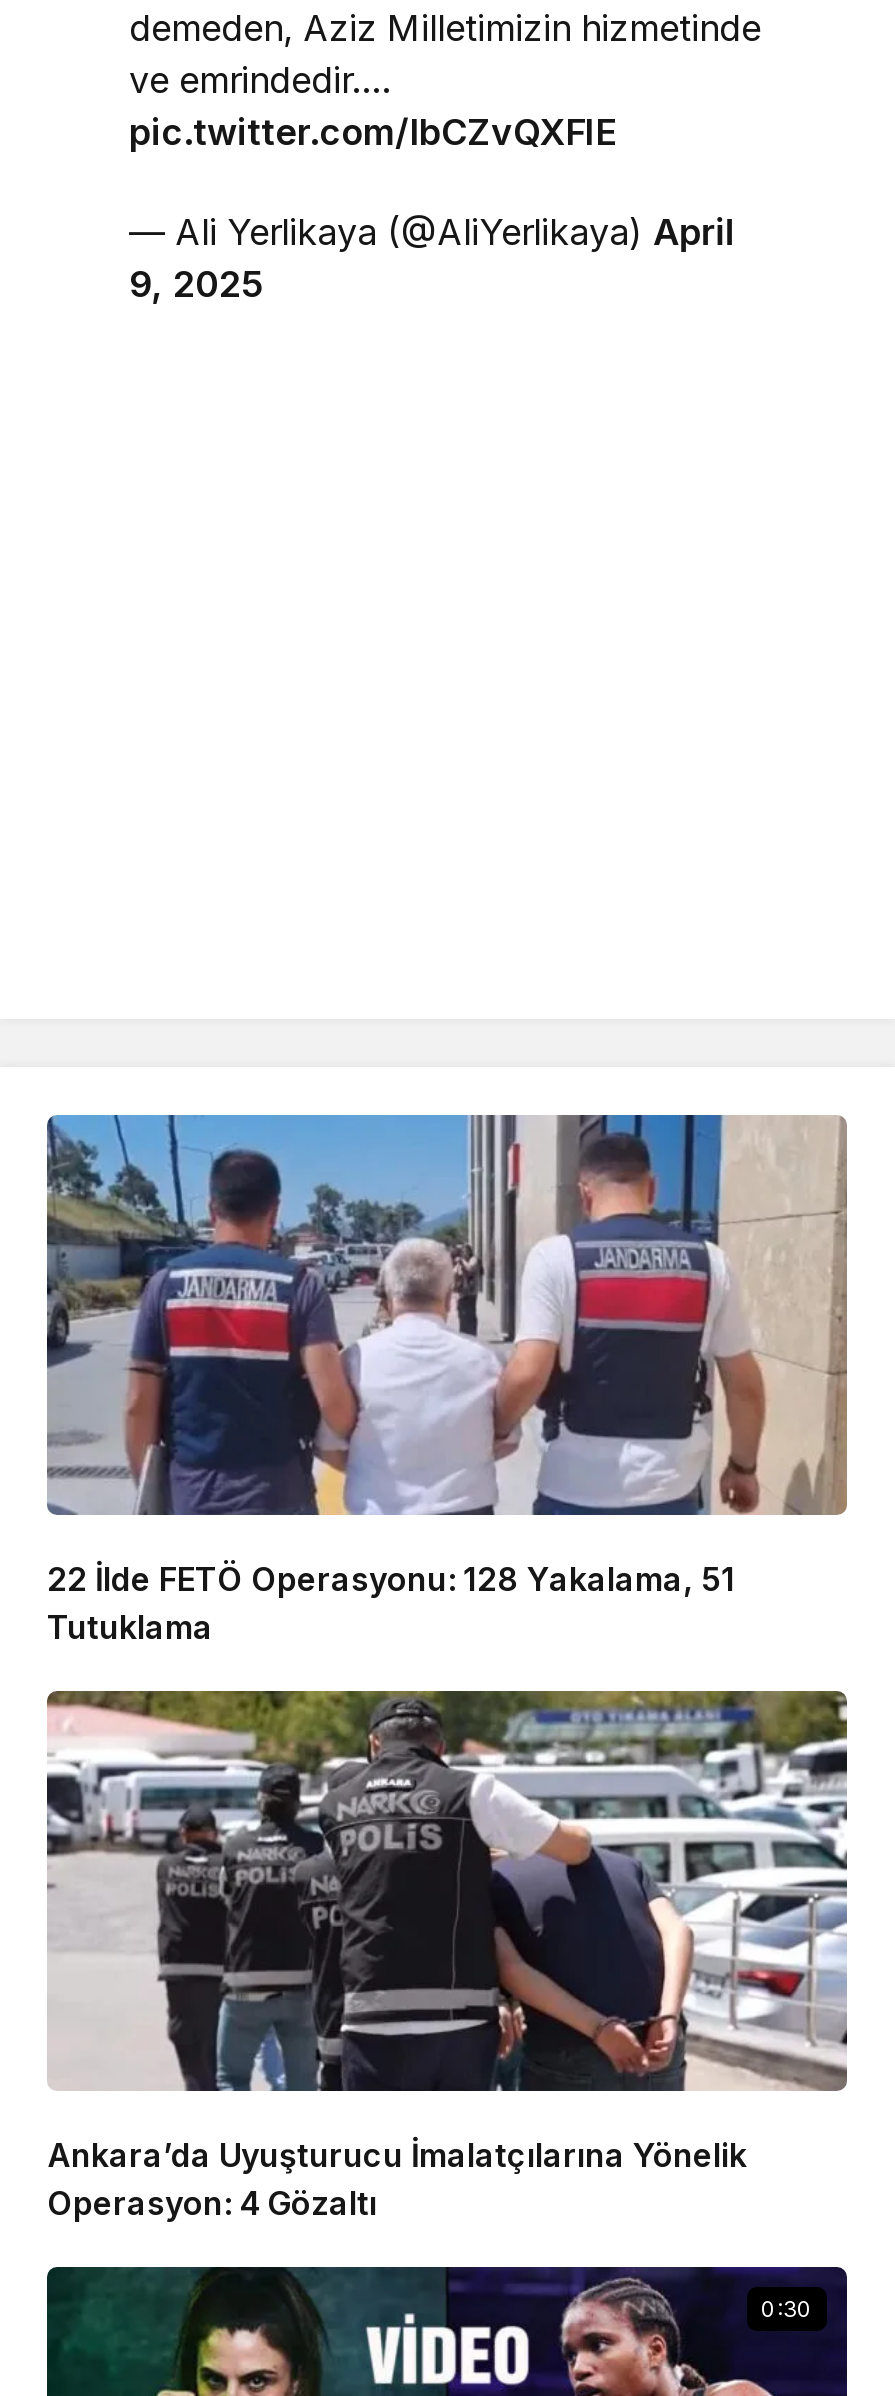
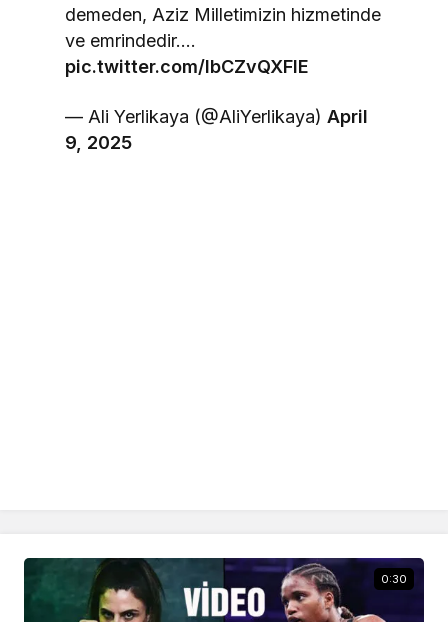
- [image]
- 22 İlde FETÖ Operasyonu: 128 Yakalama, 51
- Tutuklama

- [image]
- Ankara’da Uyuşturucu İmalatçılarına Yönelik
- Operasyon: 4 Gözaltı
